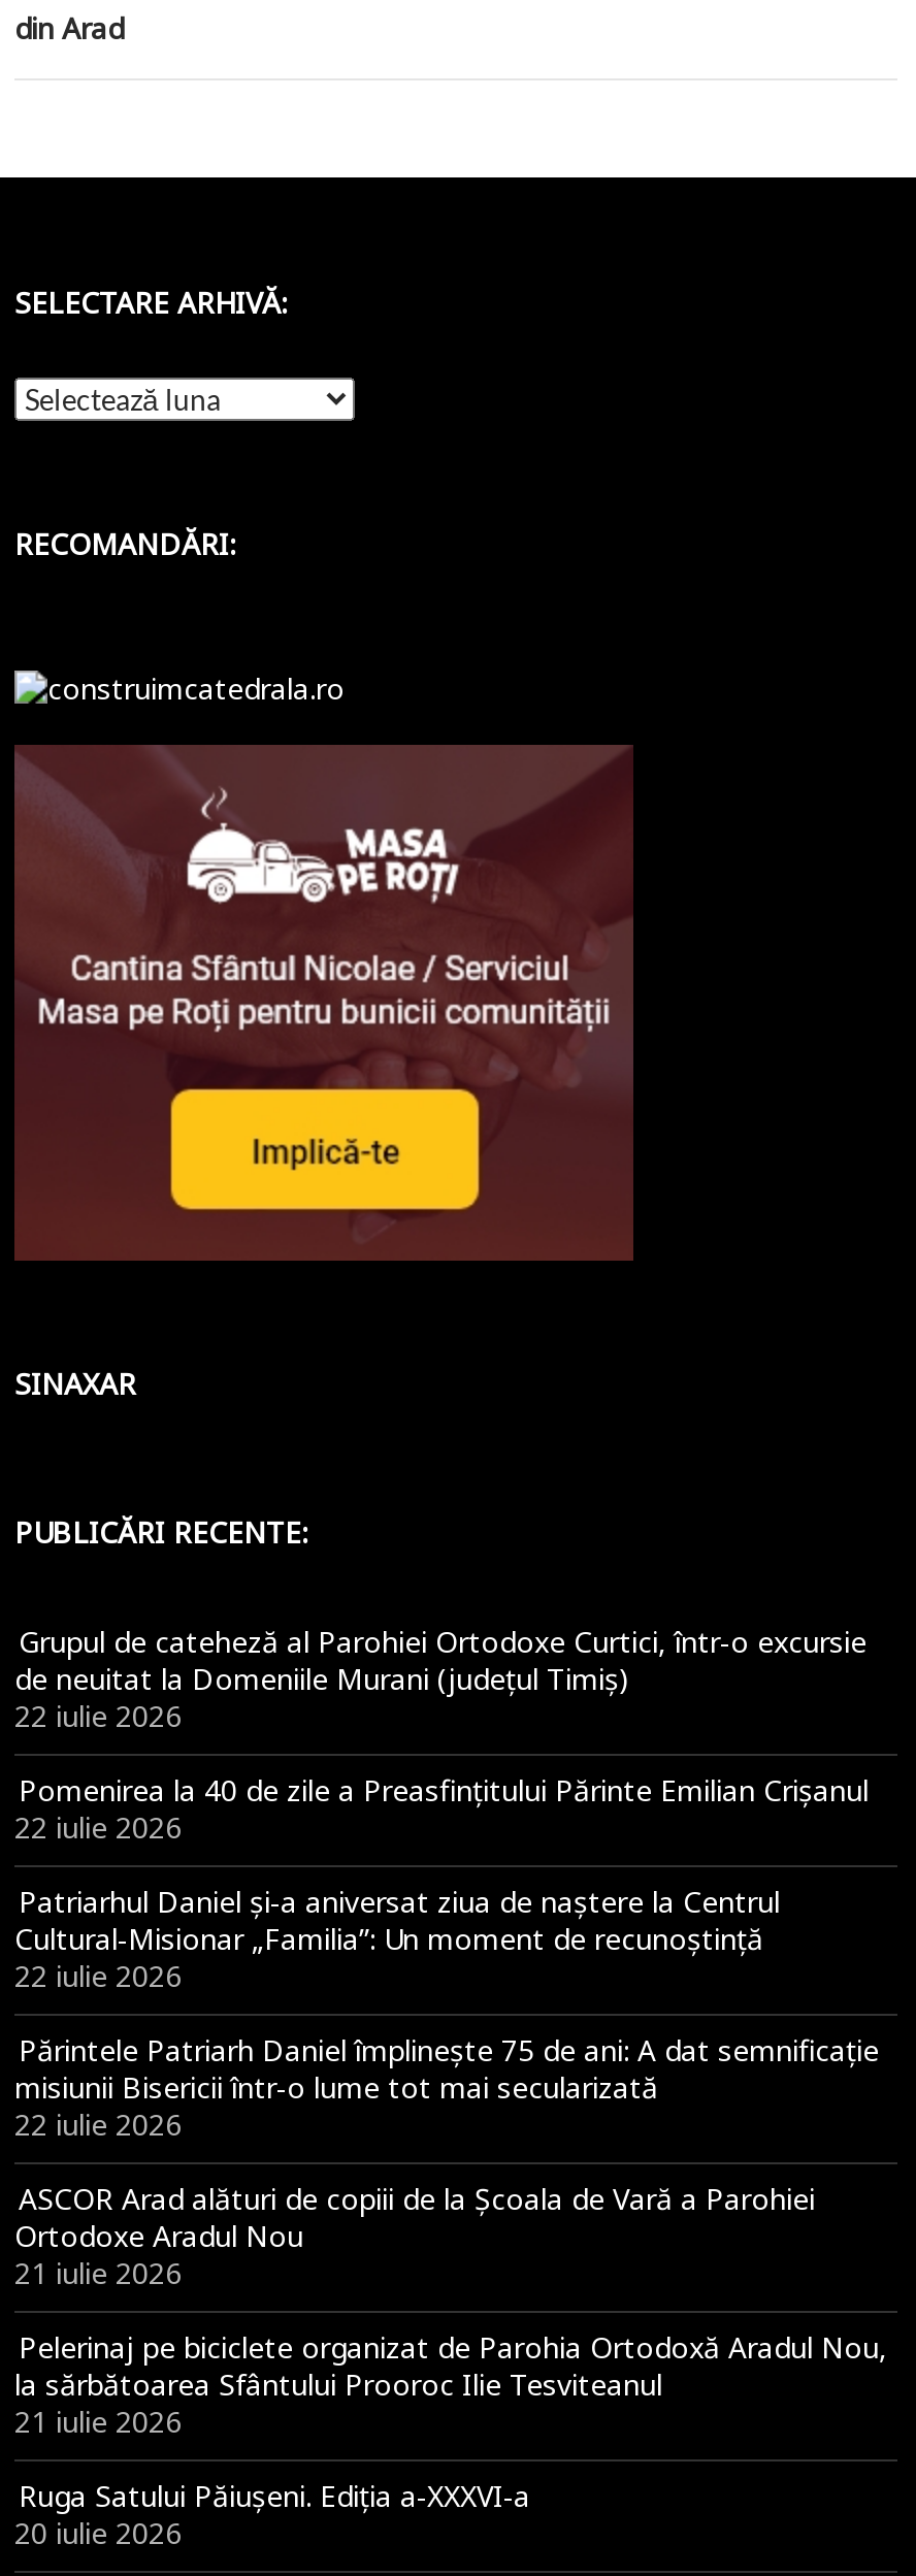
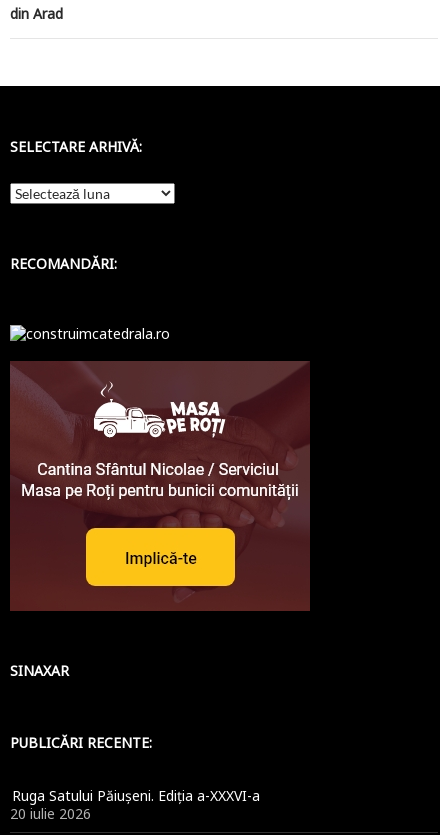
- Grupul de cateheză al Parohiei Ortodoxe Curtici, într-o excursie
- de neuitat la Domeniile Murani (județul Timiș)
- 22 iulie 2026
- Pomenirea la 40 de zile a Preasfințitului Părinte Emilian Crișanul
- 22 iulie 2026
- Patriarhul Daniel și-a aniversat ziua de naștere la Centrul
- Cultural-Misionar „Familia”: Un moment de recunoștință
- 22 iulie 2026
- Părintele Patriarh Daniel împlinește 75 de ani: A dat semnificație
- misiunii Bisericii într-o lume tot mai secularizată
- 22 iulie 2026
- ASCOR Arad alături de copiii de la Școala de Vară a Parohiei
- Ortodoxe Aradul Nou
- 21 iulie 2026
- Pelerinaj pe biciclete organizat de Parohia Ortodoxă Aradul Nou,
- la sărbătoarea Sfântului Prooroc Ilie Tesviteanul
- 21 iulie 2026
